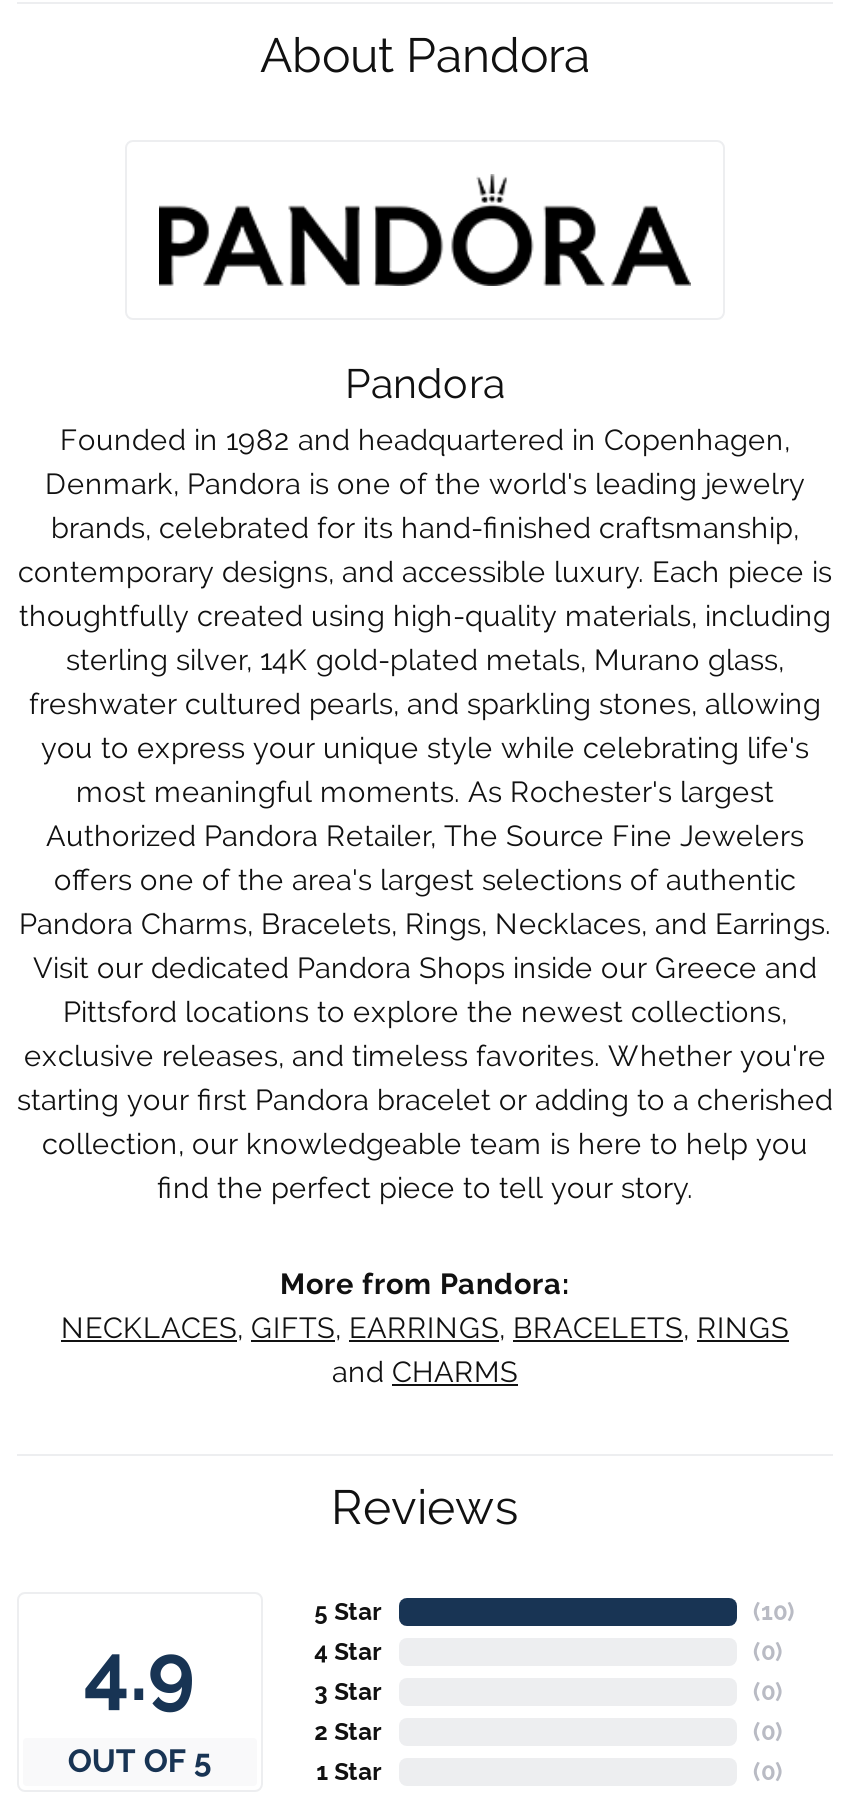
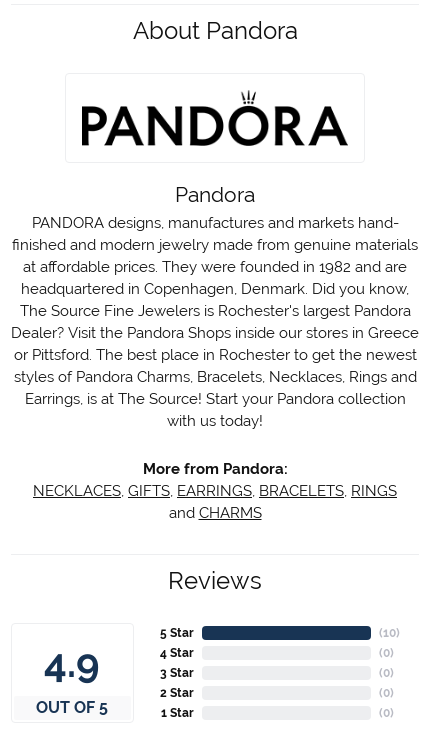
- Founded in 1982 and headquartered in Copenhagen,
- Denmark, Pandora is one of the world's leading jewelry
- brands, celebrated for its hand-finished craftsmanship,
- contemporary designs, and accessible luxury. Each piece is
- thoughtfully created using high-quality materials, including
- sterling silver, 14K gold-plated metals, Murano glass,
- freshwater cultured pearls, and sparkling stones, allowing
- you to express your unique style while celebrating life's
- most meaningful moments. As Rochester's largest
- Authorized Pandora Retailer, The Source Fine Jewelers
- offers one of the area's largest selections of authentic
- Pandora Charms, Bracelets, Rings, Necklaces, and Earrings.
- Visit our dedicated Pandora Shops inside our Greece and
- Pittsford locations to explore the newest collections,
- exclusive releases, and timeless favorites. Whether you're
- starting your first Pandora bracelet or adding to a cherished
- collection, our knowledgeable team is here to help you
- find the perfect piece to tell your story.
+ PANDORA designs, manufactures and markets hand-
+ finished and modern jewelry made from genuine materials
+ at affordable prices. They were founded in 1982 and are
+ headquartered in Copenhagen, Denmark. Did you know,
+ The Source Fine Jewelers is Rochester's largest Pandora
+ Dealer? Visit the Pandora Shops inside our stores in Greece
+ or Pittsford. The best place in Rochester to get the newest
+ styles of Pandora Charms, Bracelets, Necklaces, Rings and
+ Earrings, is at The Source! Start your Pandora collection
+ with us today!
